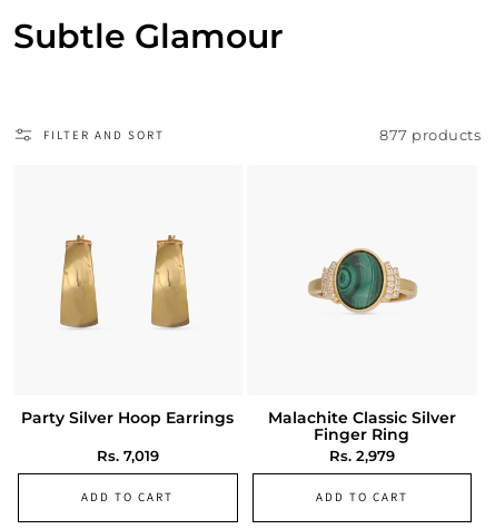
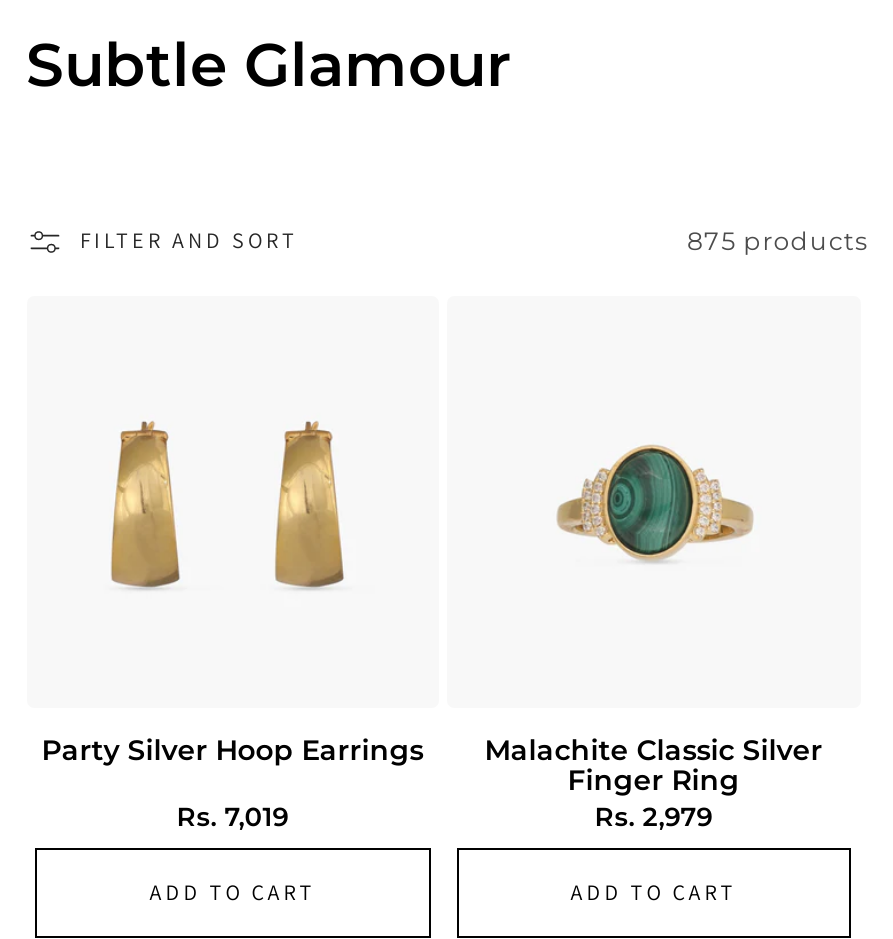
- 877 products
+ 875 products
